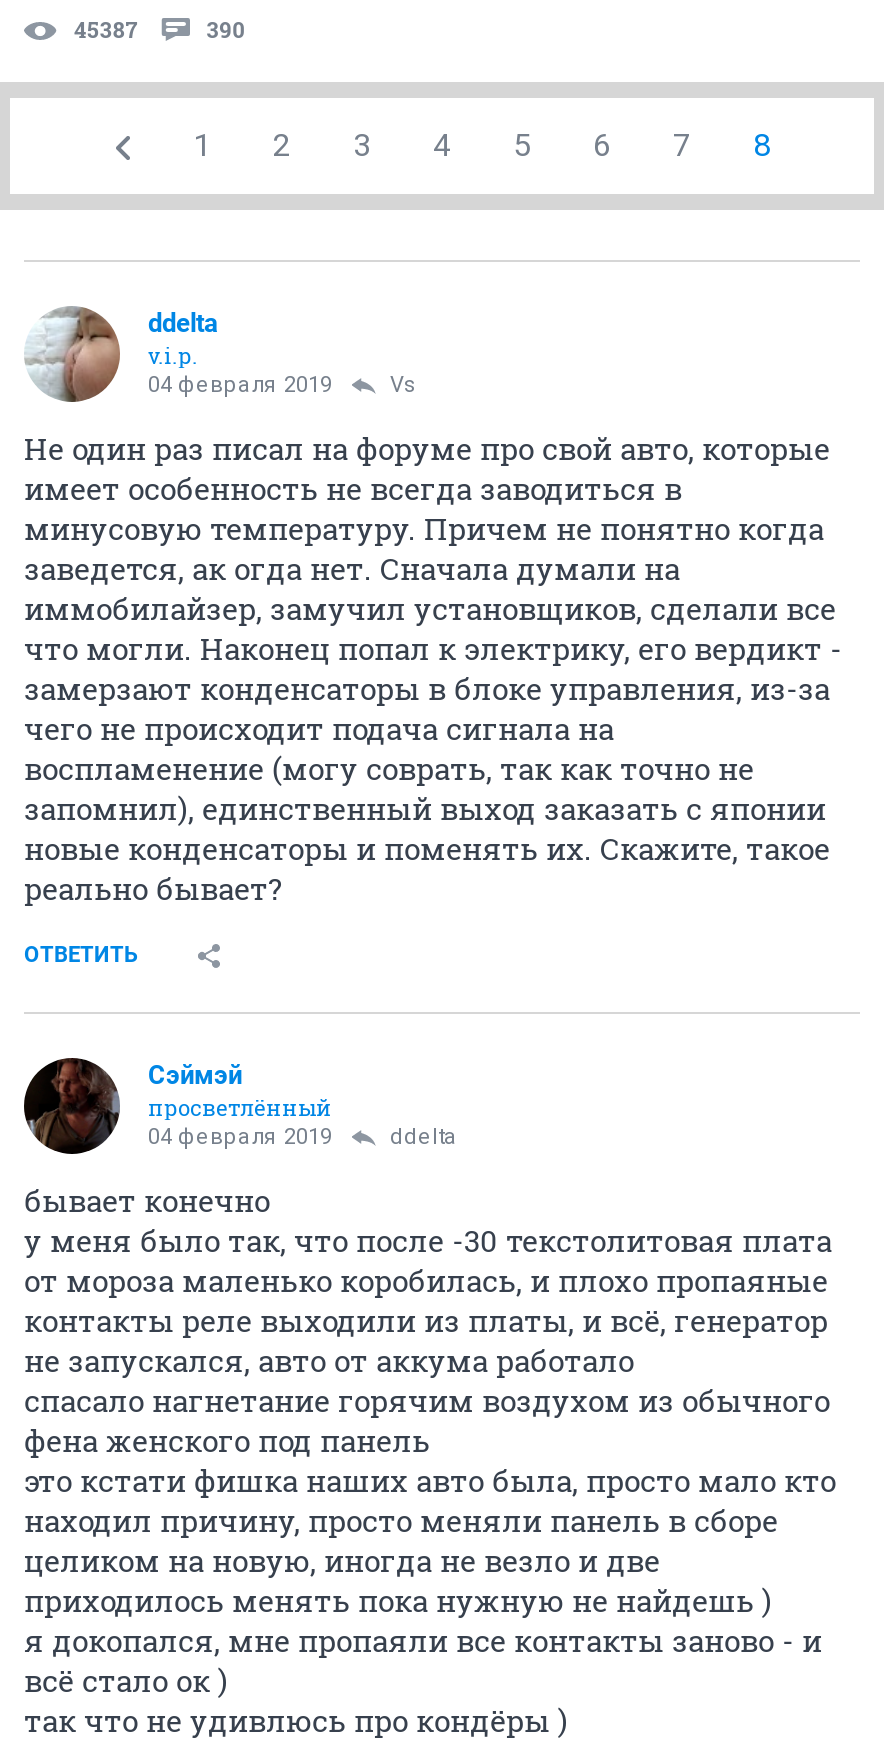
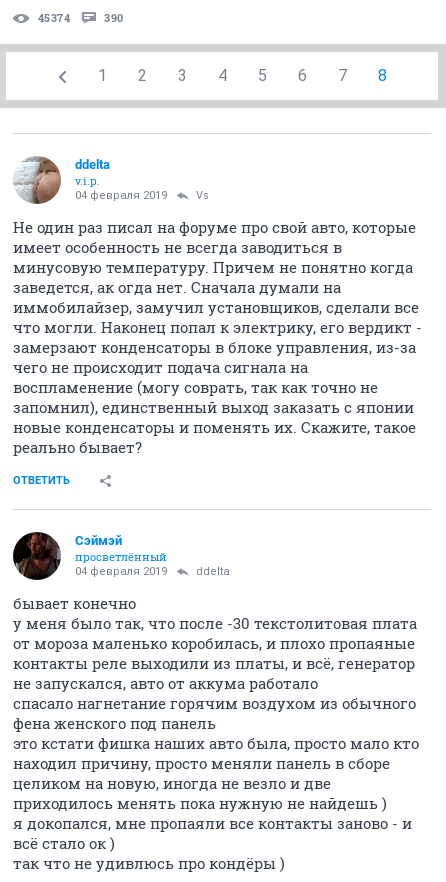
- 45387
+ 45374
